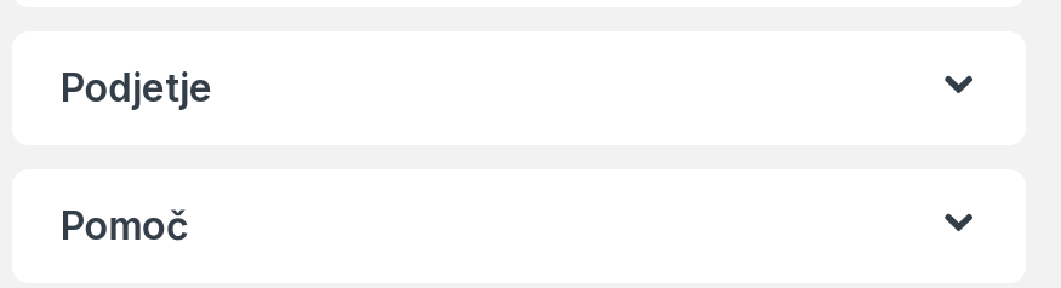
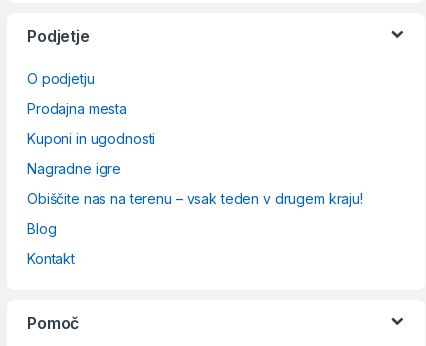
+ O podjetju
+ Prodajna mesta
+ Kuponi in ugodnosti
+ Nagradne igre
+ Obiščite nas na terenu – vsak teden v drugem kraju!
+ Blog
+ Kontakt
